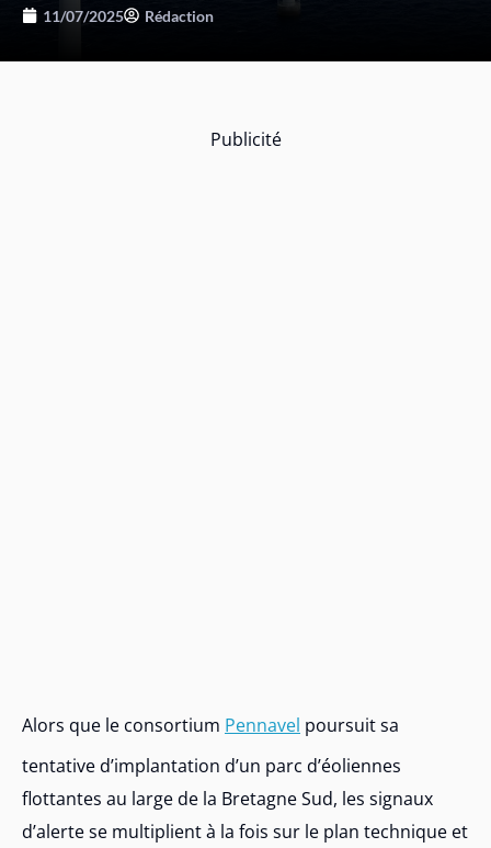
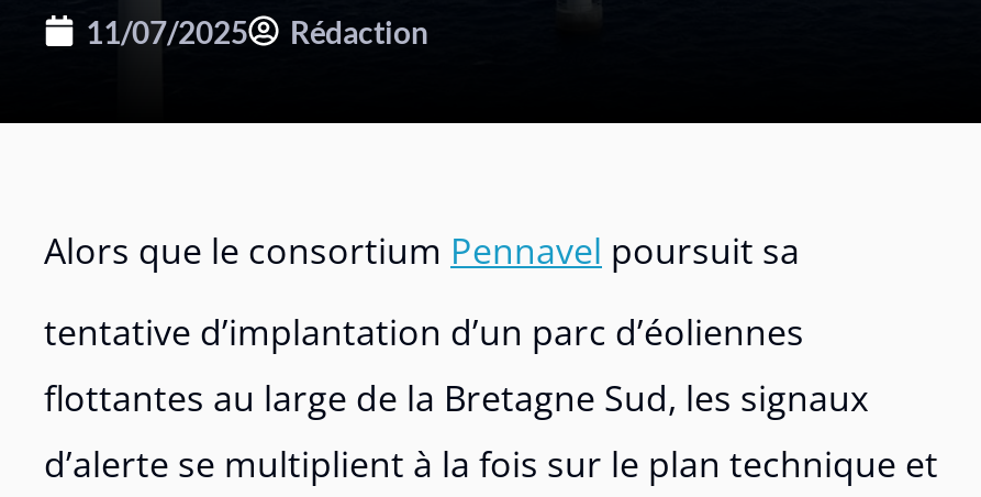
- Publicité
